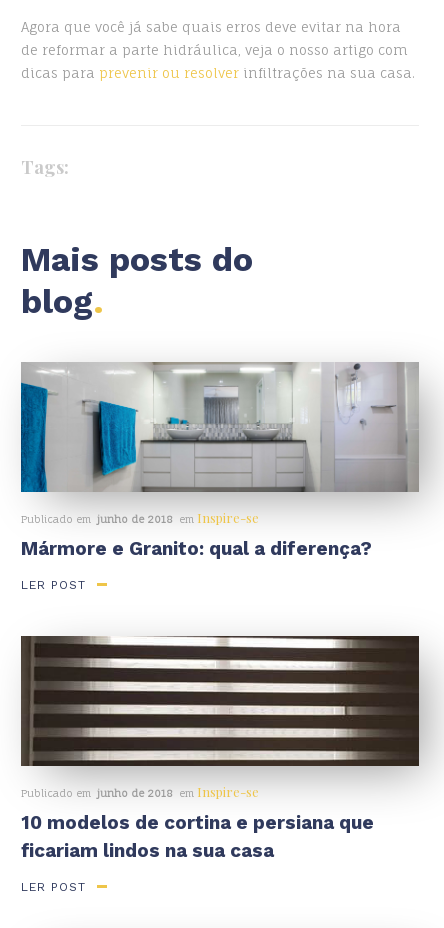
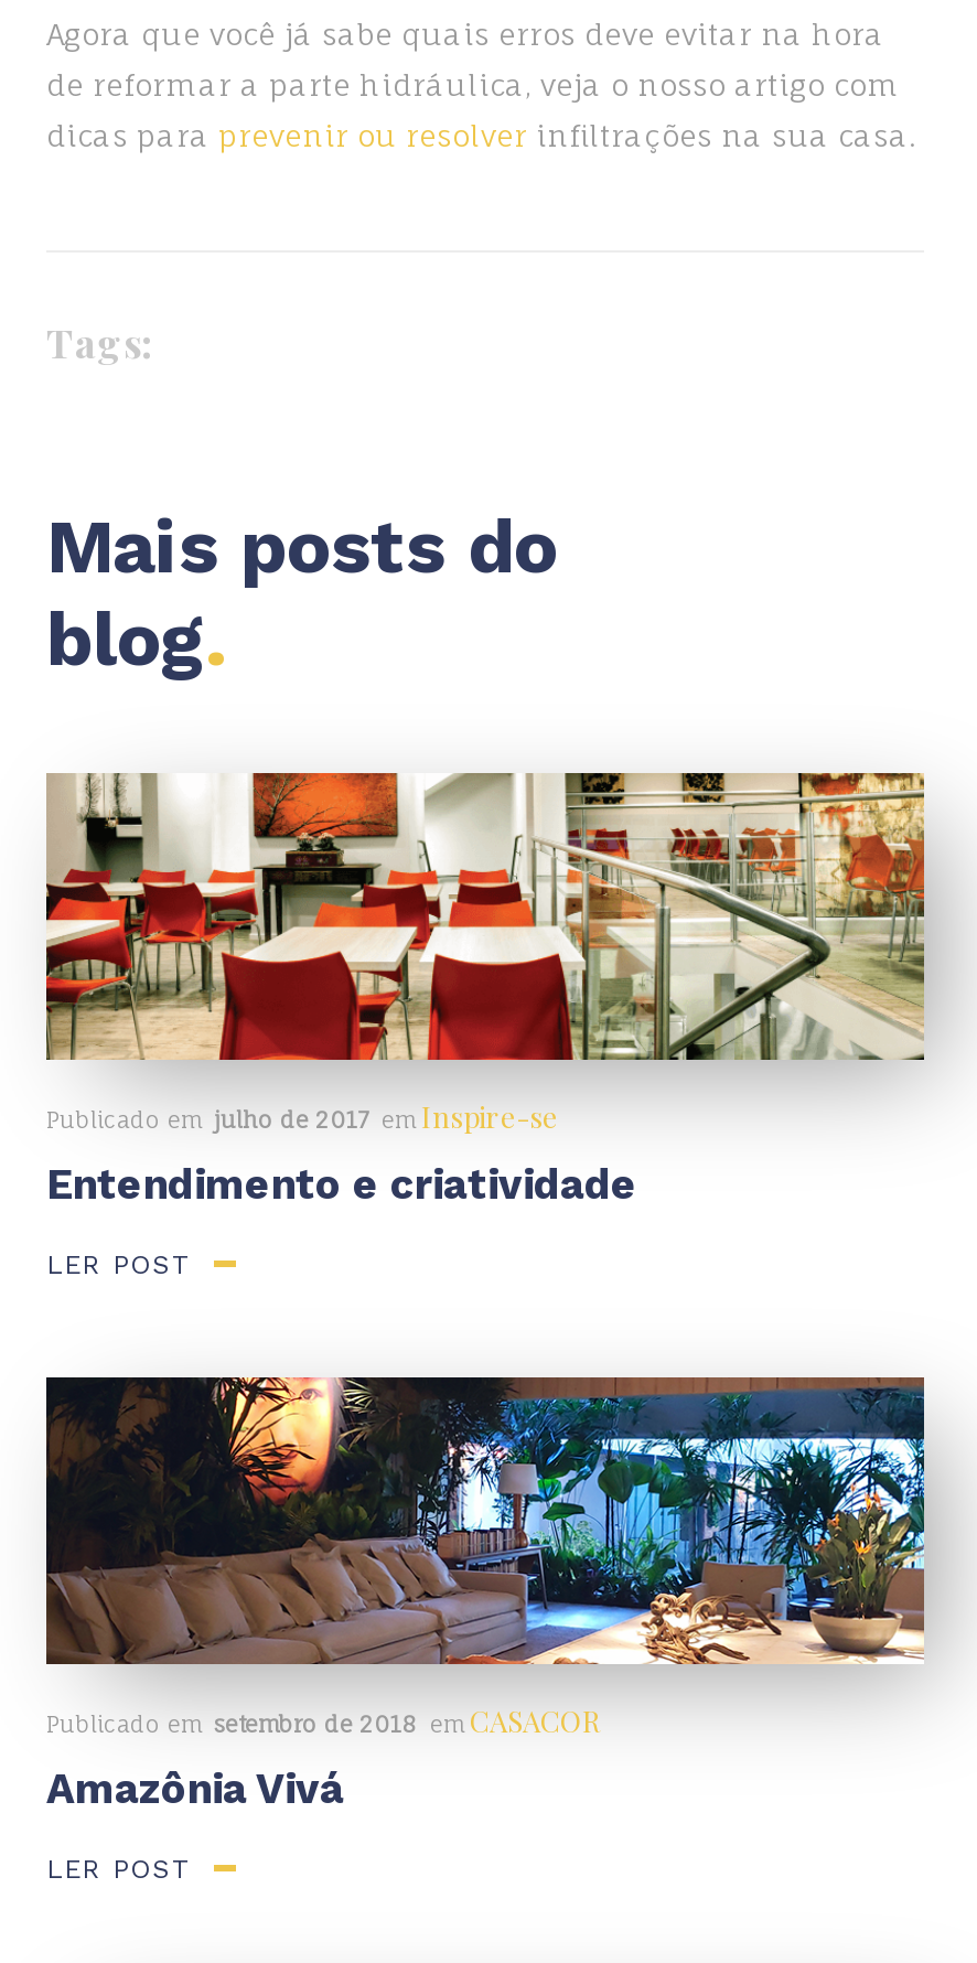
- [image]
- Publicado em junho de 2018 em Inspire-se
+ [image]
+ Publicado em julho de 2017 em Inspire-se

- Mármore e Granito: qual a diferença?
+ Entendimento e criatividade

- [image]
- Publicado em junho de 2018 em Inspire-se
+ [image]
+ Publicado em setembro de 2018 em CASACOR

- 10 modelos de cortina e persiana que
- ficariam lindos na sua casa
+ Amazônia Vivá
